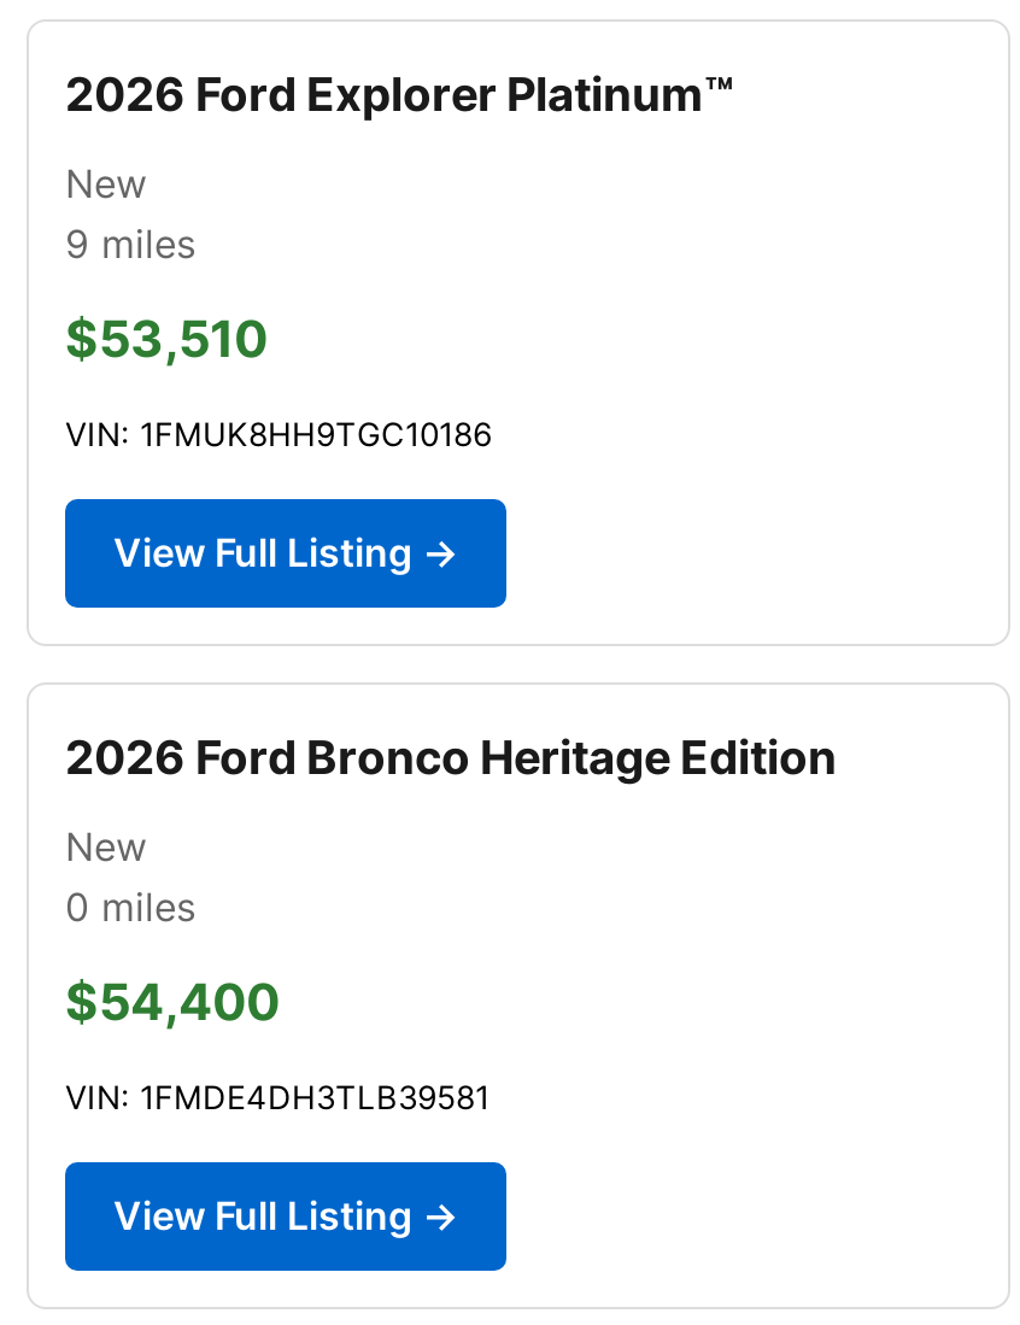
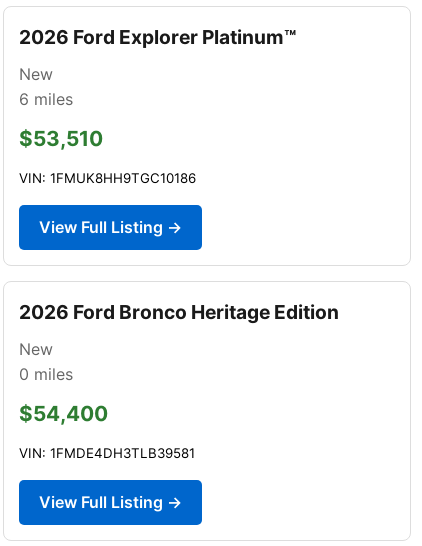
- 9 miles
+ 6 miles
